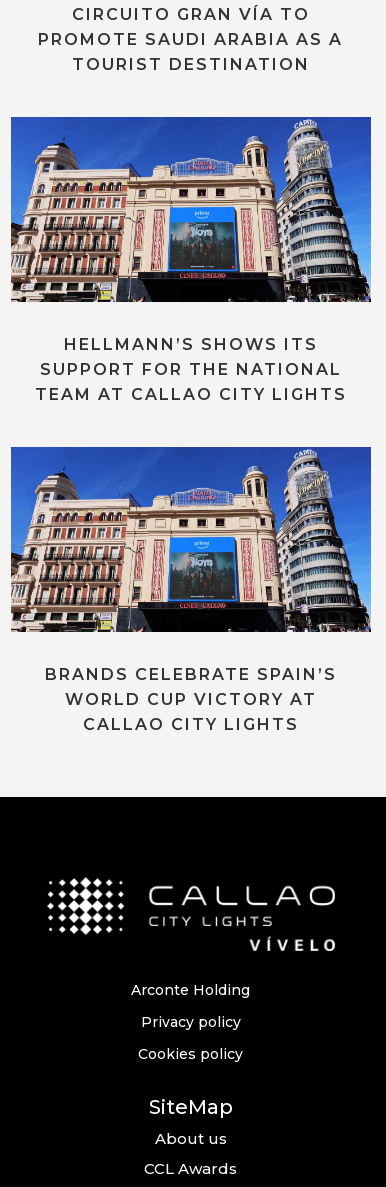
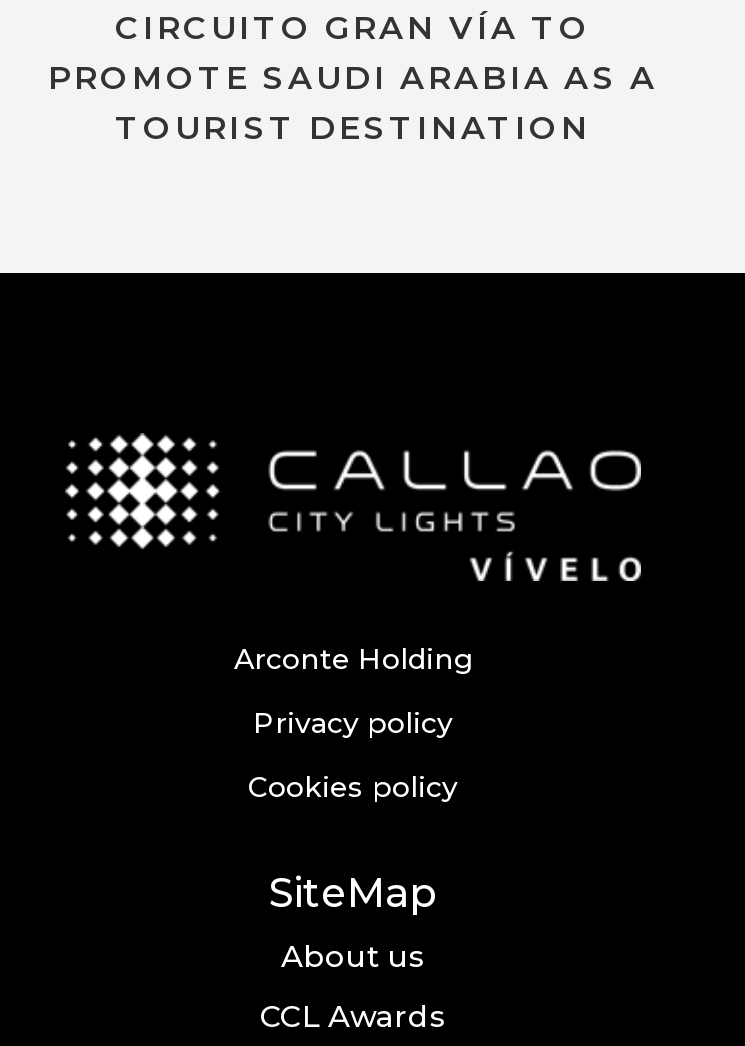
- [image]
- HELLMANN’S SHOWS ITS
- SUPPORT FOR THE NATIONAL
- TEAM AT CALLAO CITY LIGHTS

- [image]
- BRANDS CELEBRATE SPAIN’S
- WORLD CUP VICTORY AT
- CALLAO CITY LIGHTS
